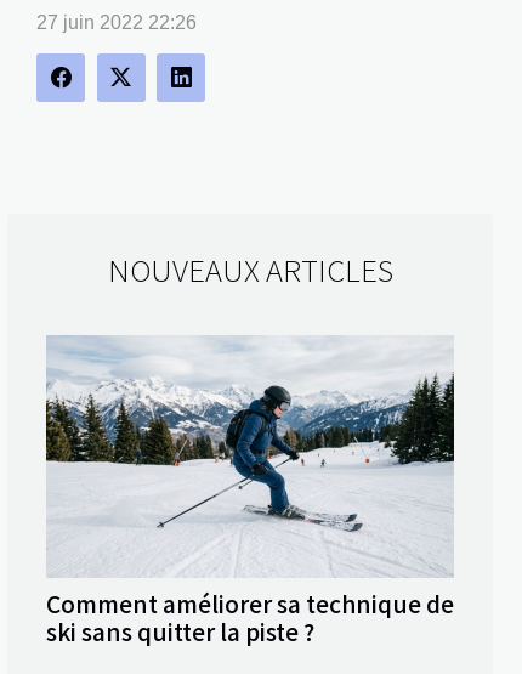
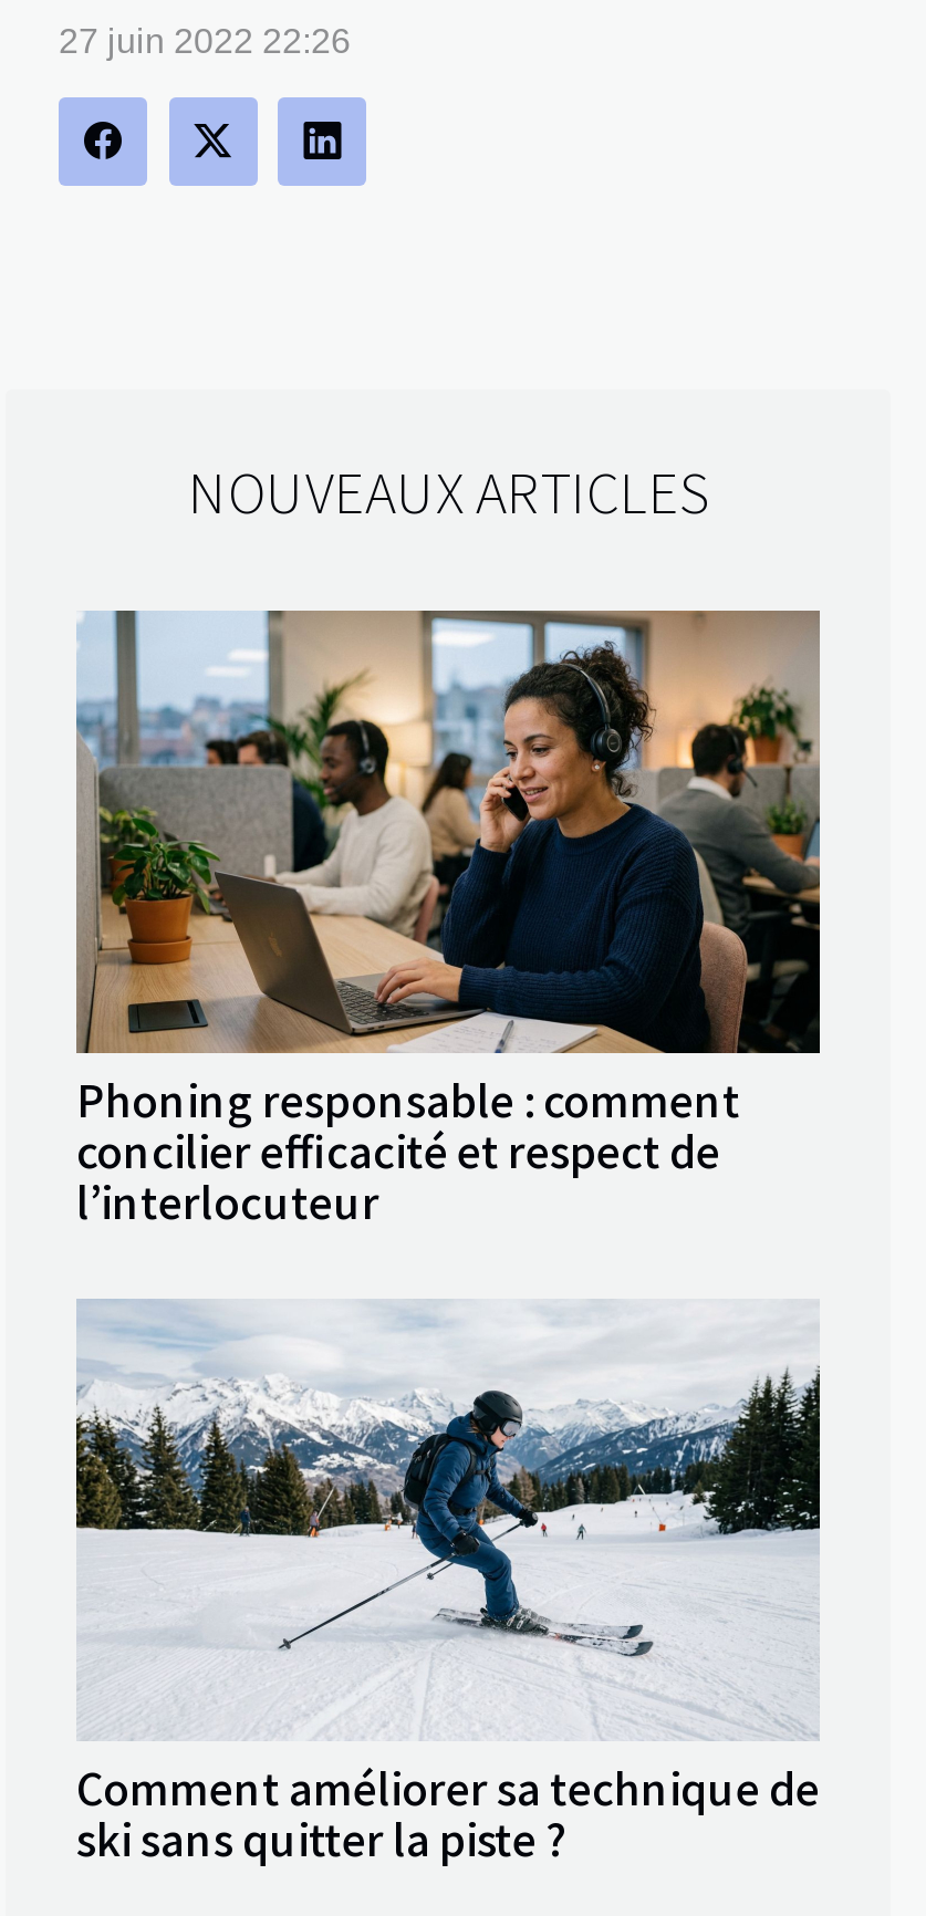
+ [image]
+ Phoning responsable : comment
+ concilier efficacité et respect de
+ l’interlocuteur
